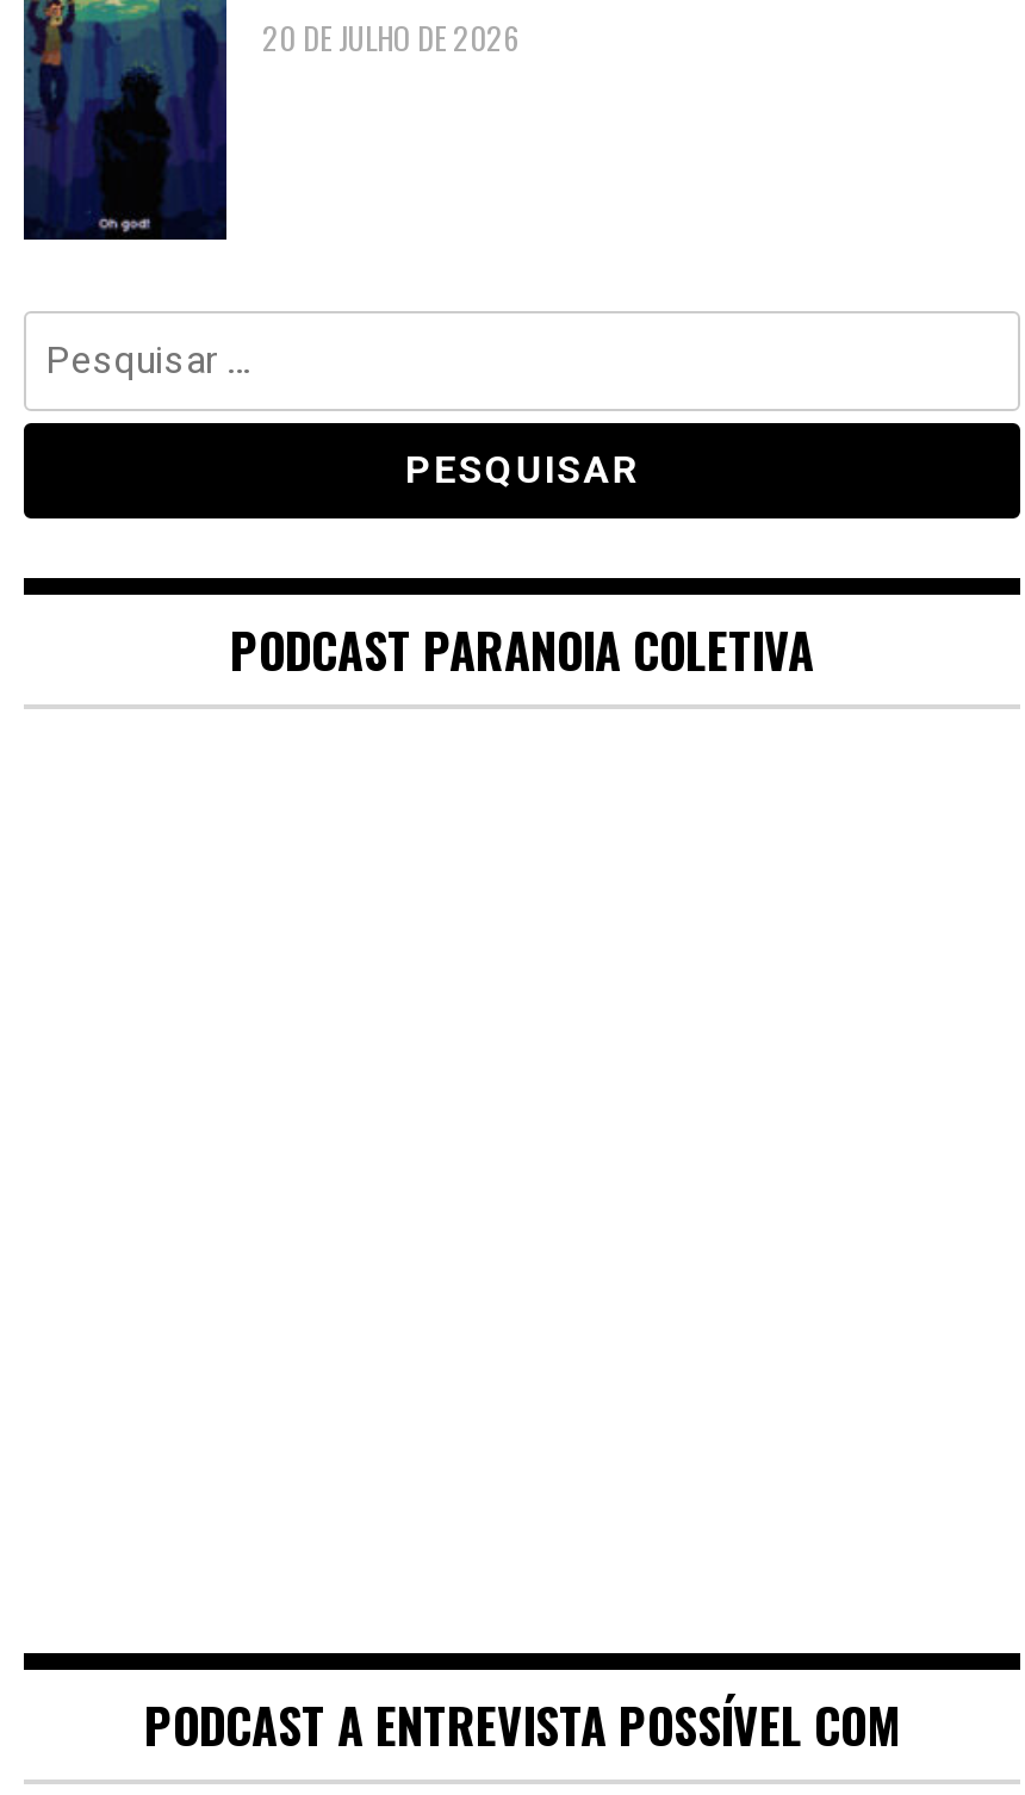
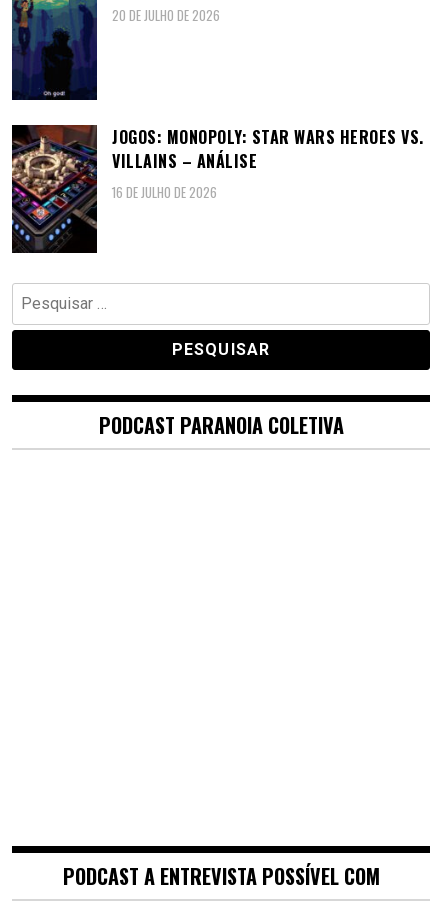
+ [image]
+ JOGOS: MONOPOLY: STAR WARS HEROES VS.
+ VILLAINS – ANÁLISE
+ 16 DE JULHO DE 2026
